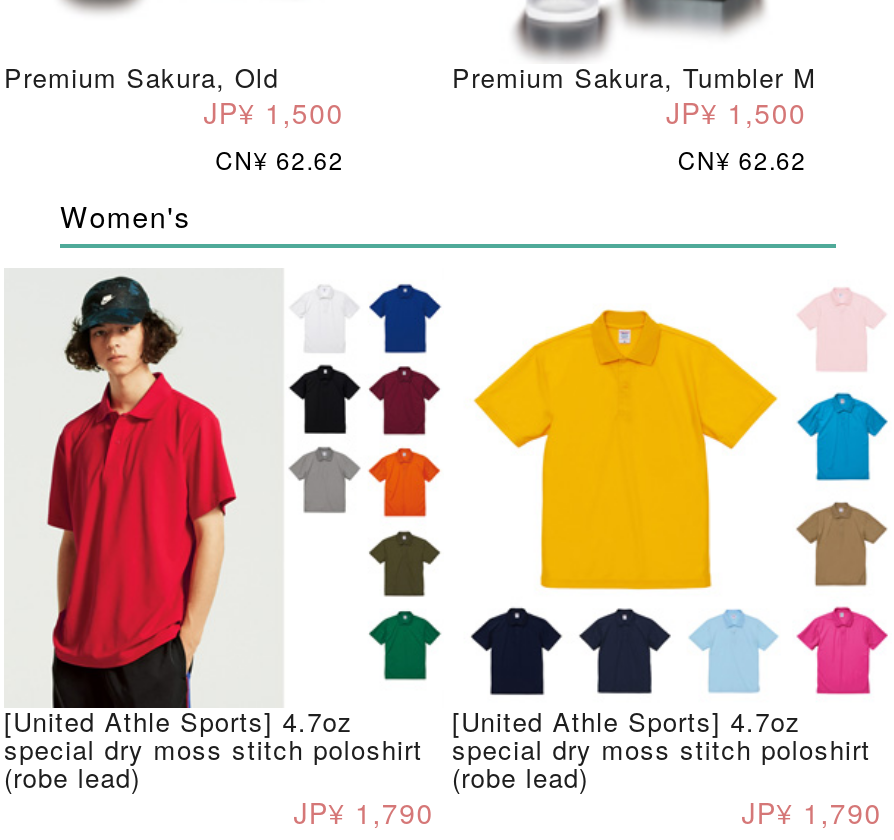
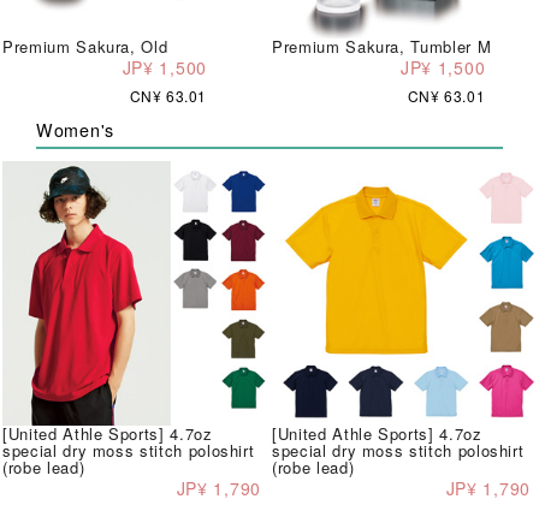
- CN¥ 62.62
+ CN¥ 63.01

- CN¥ 62.62
+ CN¥ 63.01
